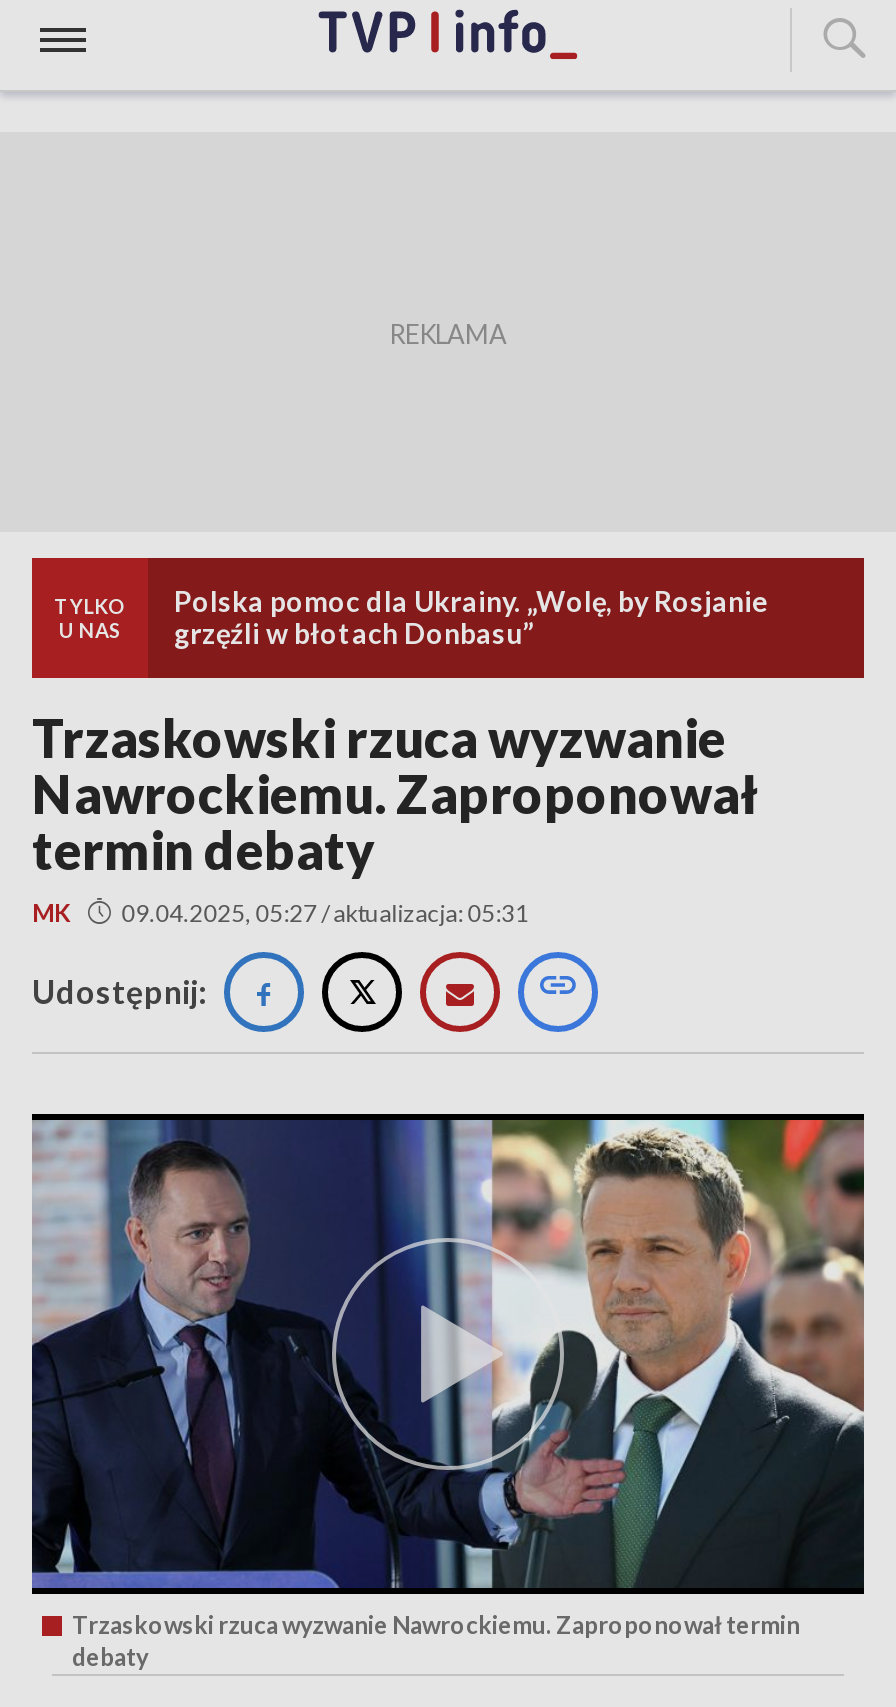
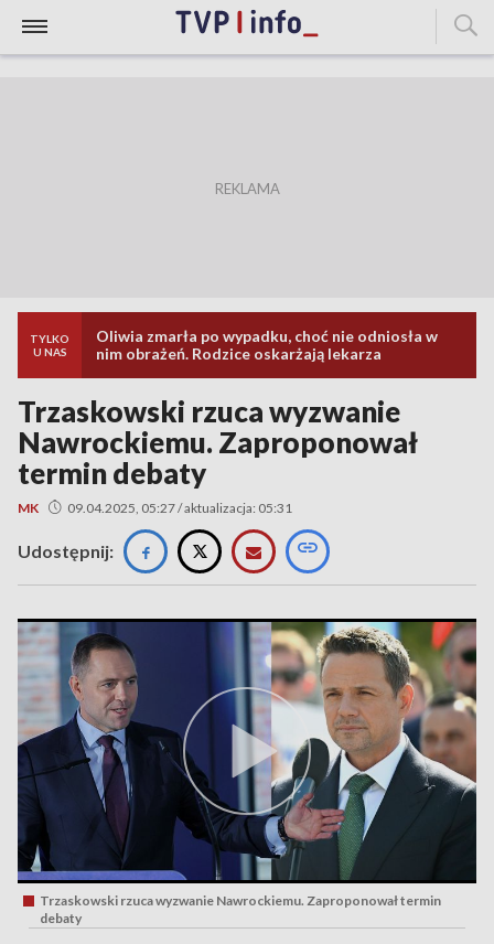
- Polska pomoc dla Ukrainy. „Wolę, by Rosjanie
- grzęźli w błotach Donbasu”
+ Oliwia zmarła po wypadku, choć nie odniosła w
+ nim obrażeń. Rodzice oskarżają lekarza
